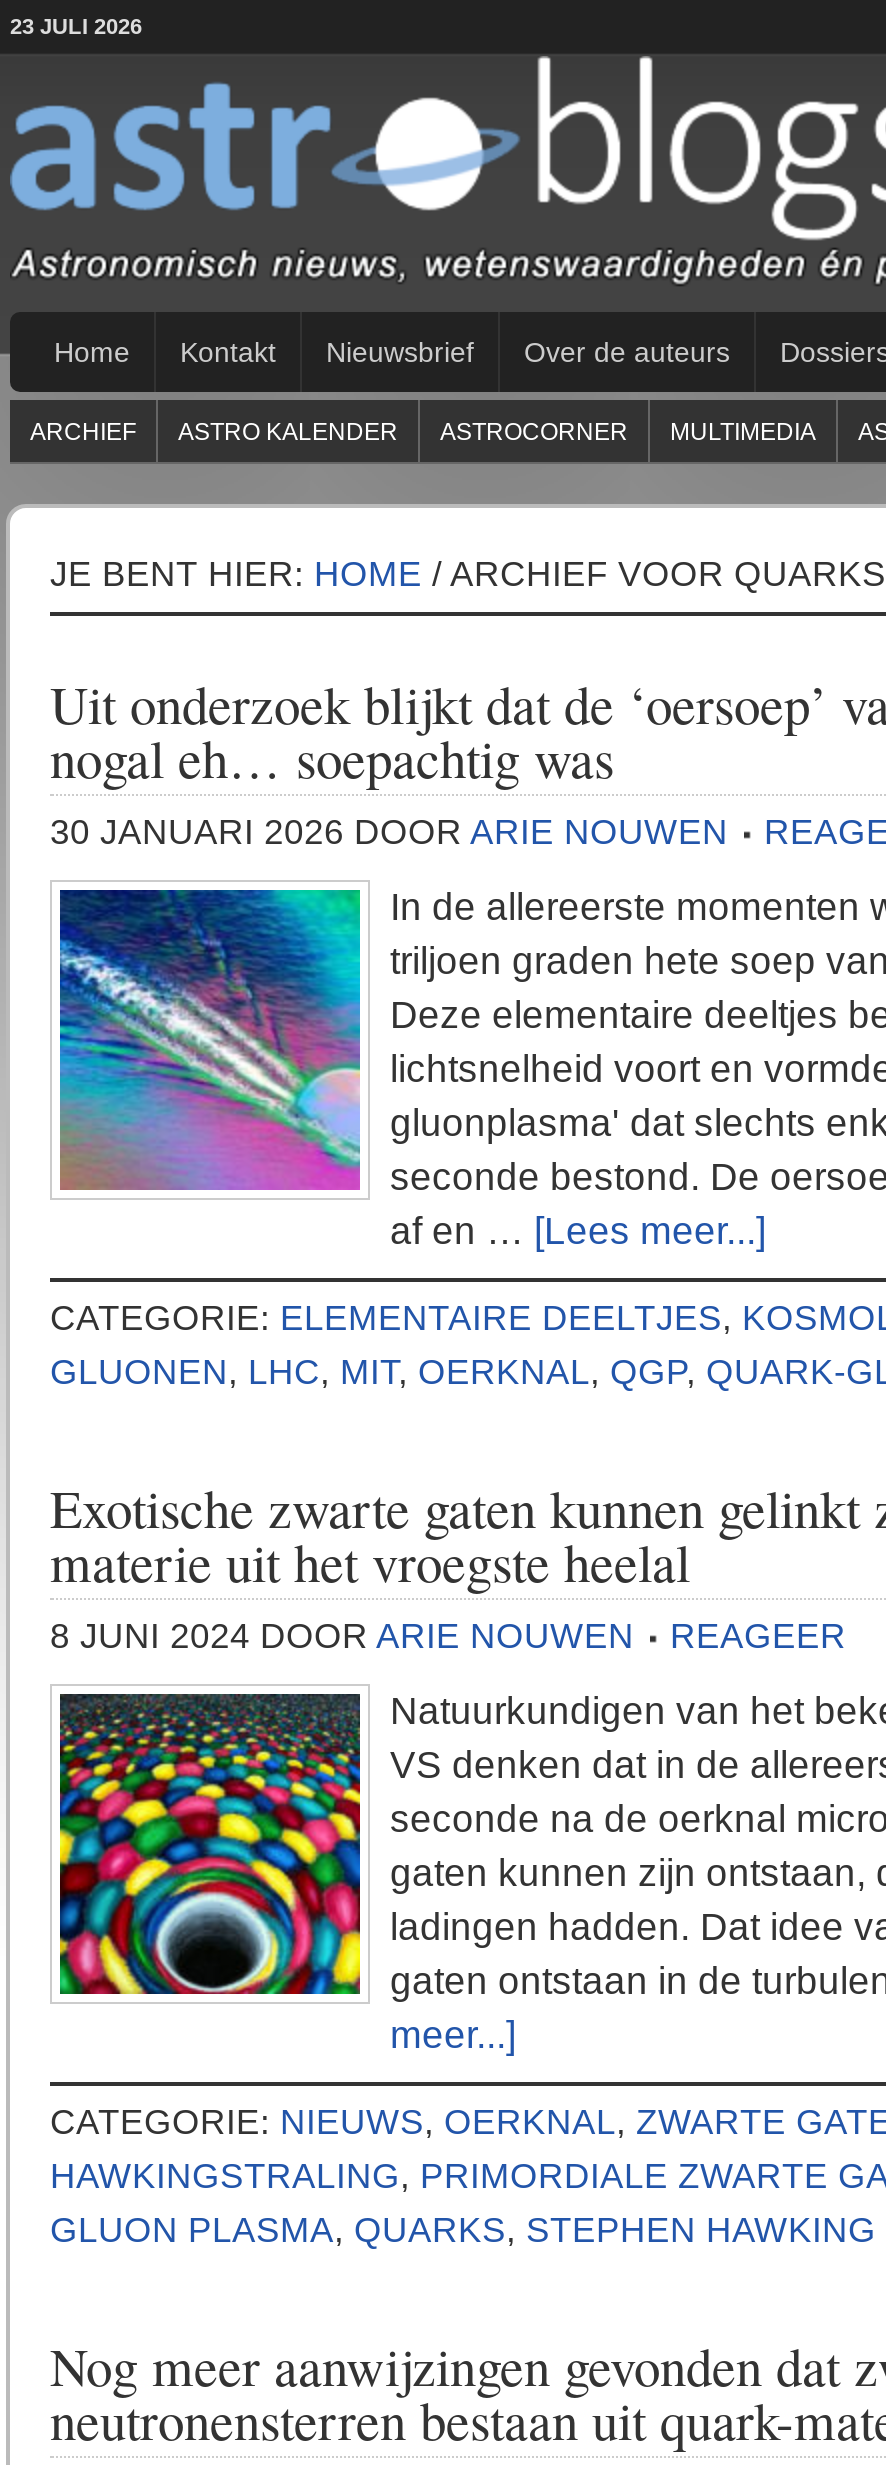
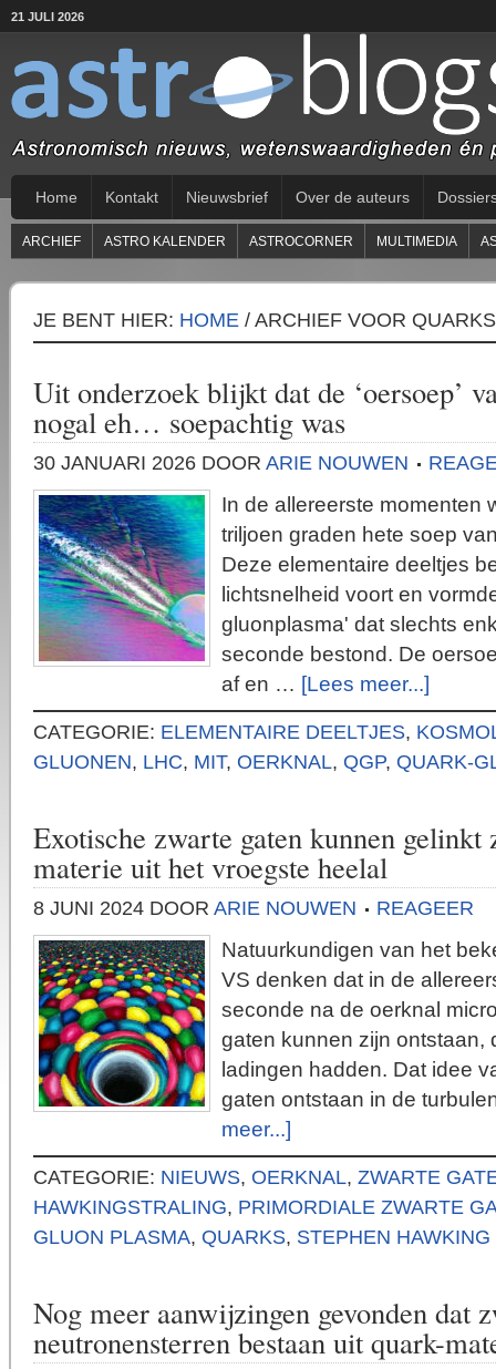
- 23 JULI 2026
+ 21 JULI 2026
